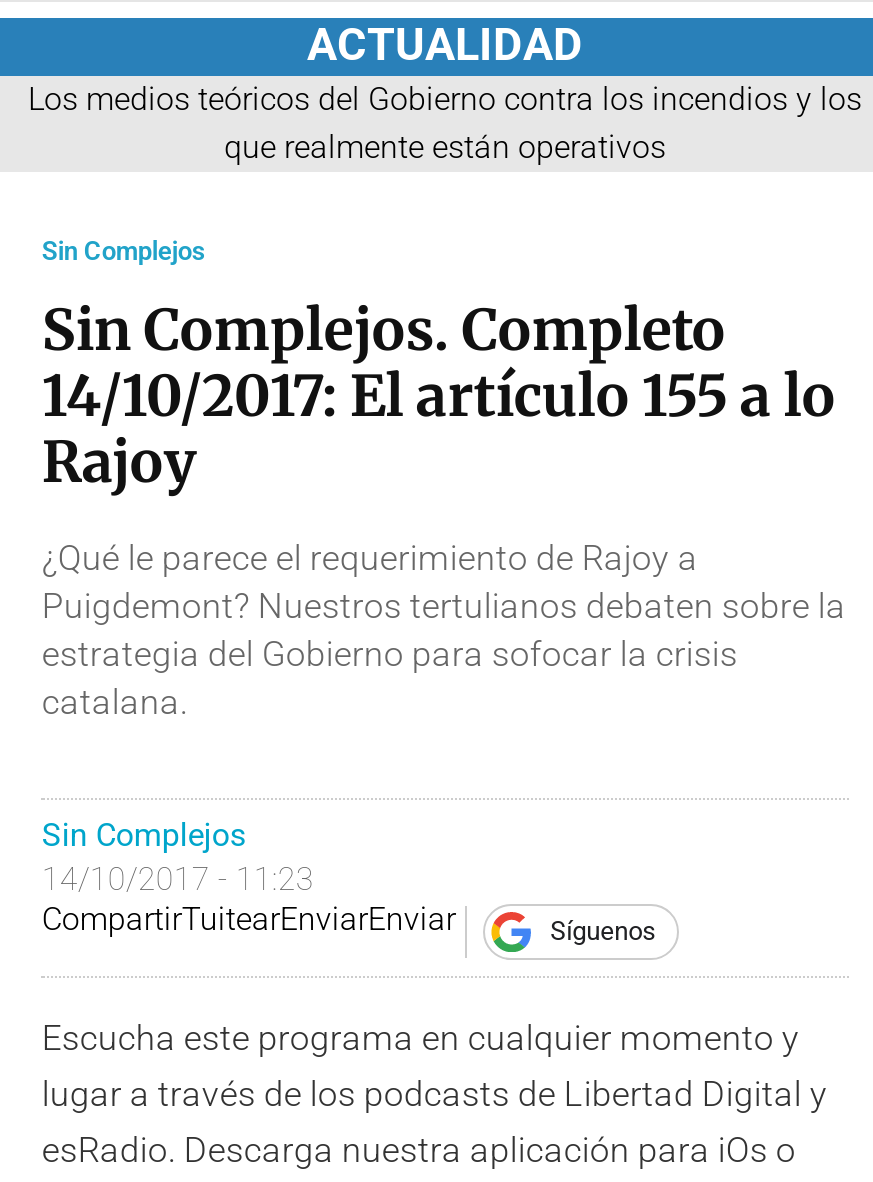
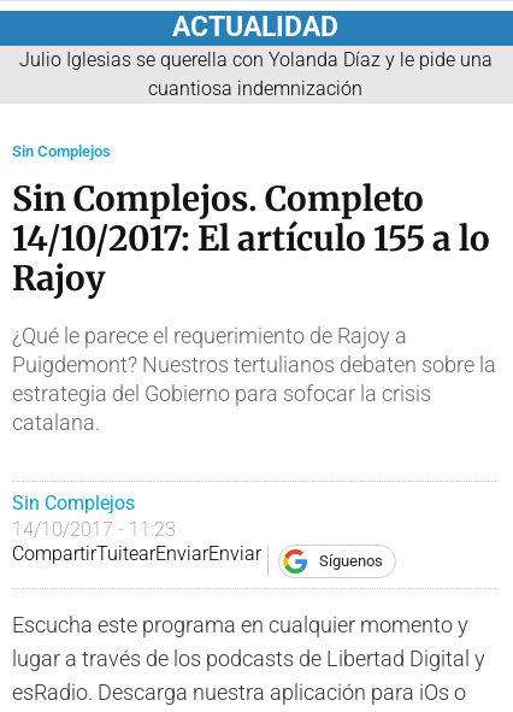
- Los medios teóricos del Gobierno contra los incendios y los
- que realmente están operativos
+ Julio Iglesias se querella con Yolanda Díaz y le pide una
+ cuantiosa indemnización
